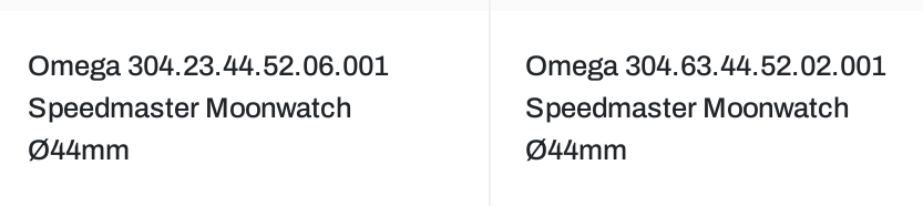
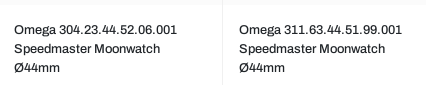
- Omega 304.63.44.52.02.001
+ Omega 311.63.44.51.99.001
